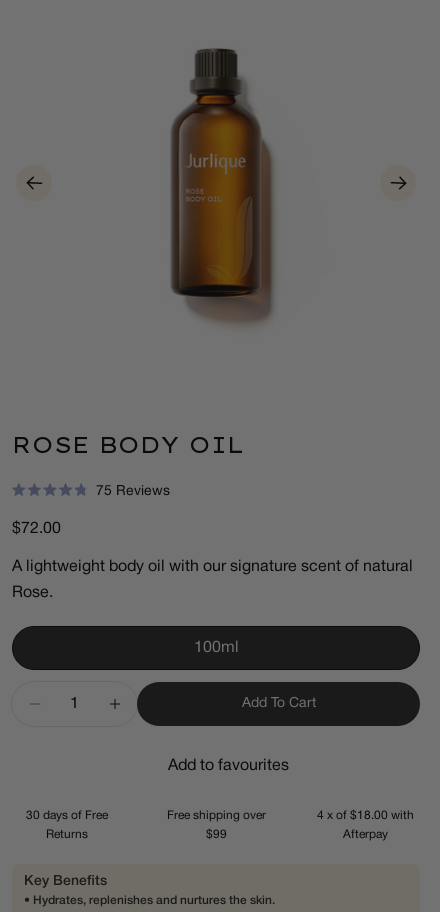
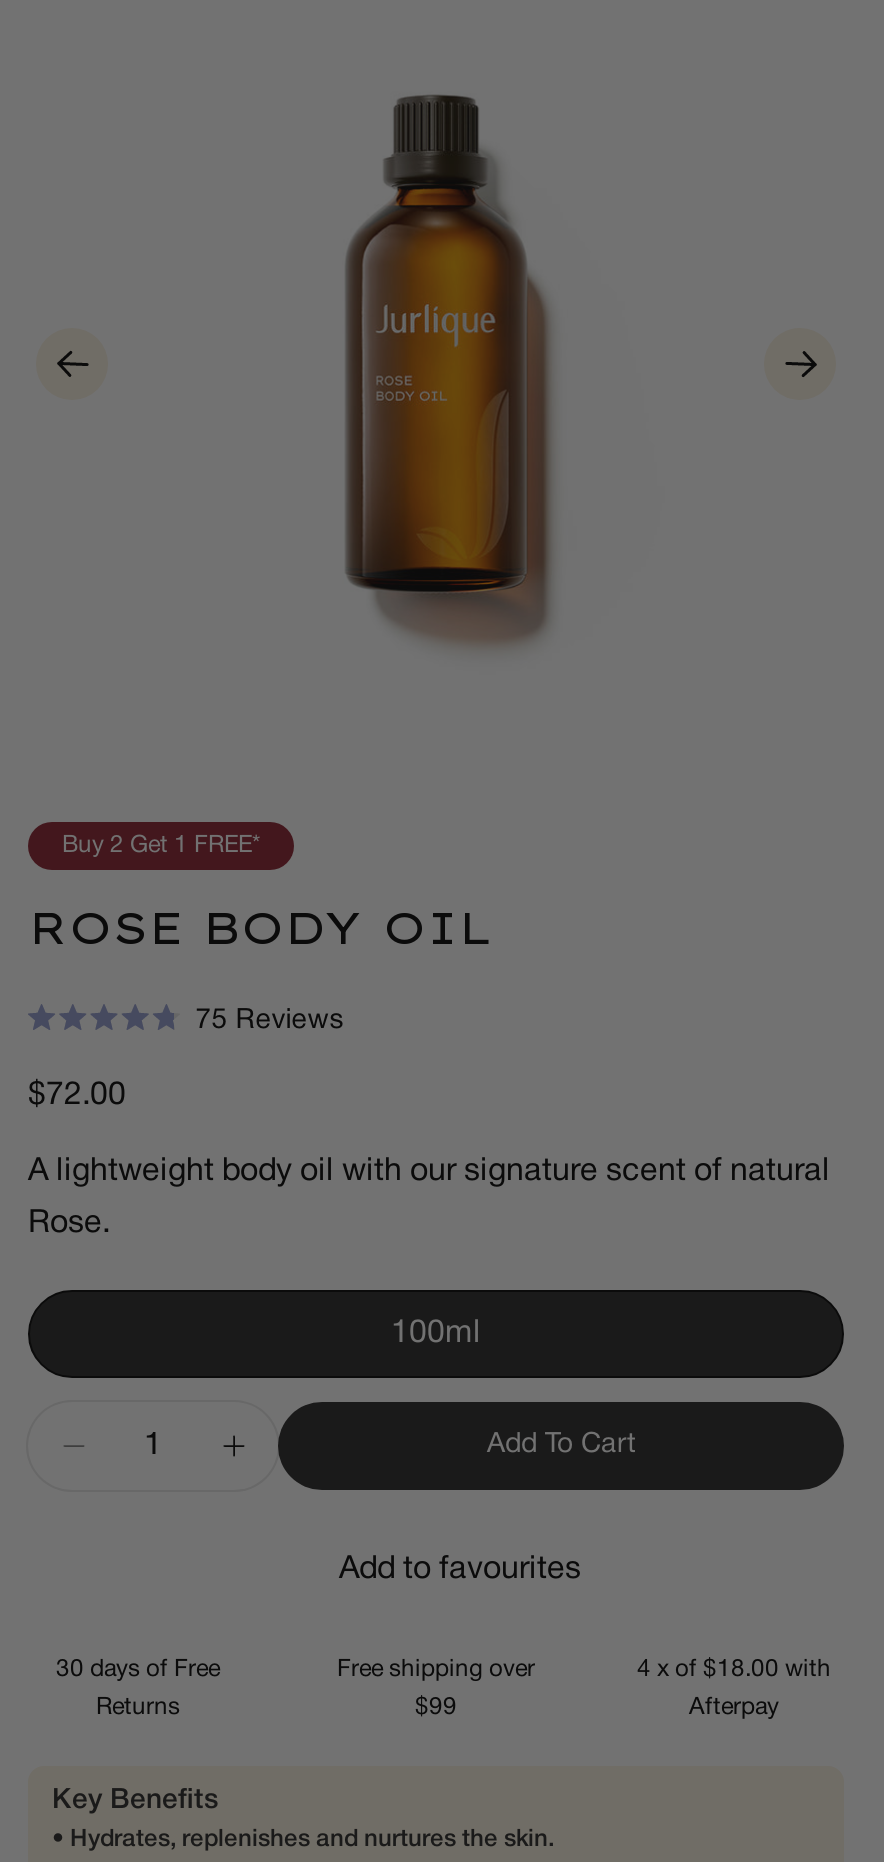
+ Buy 2 Get 1 FREE*
